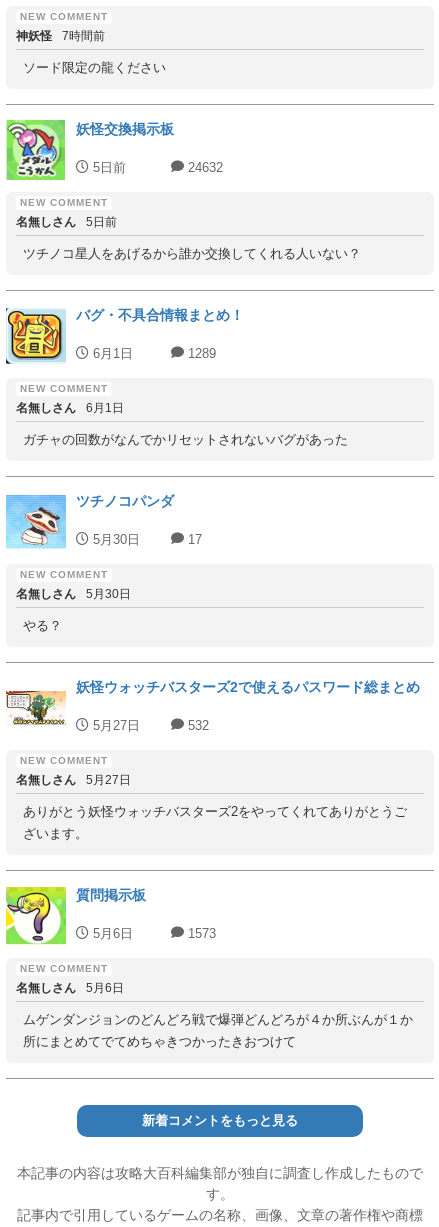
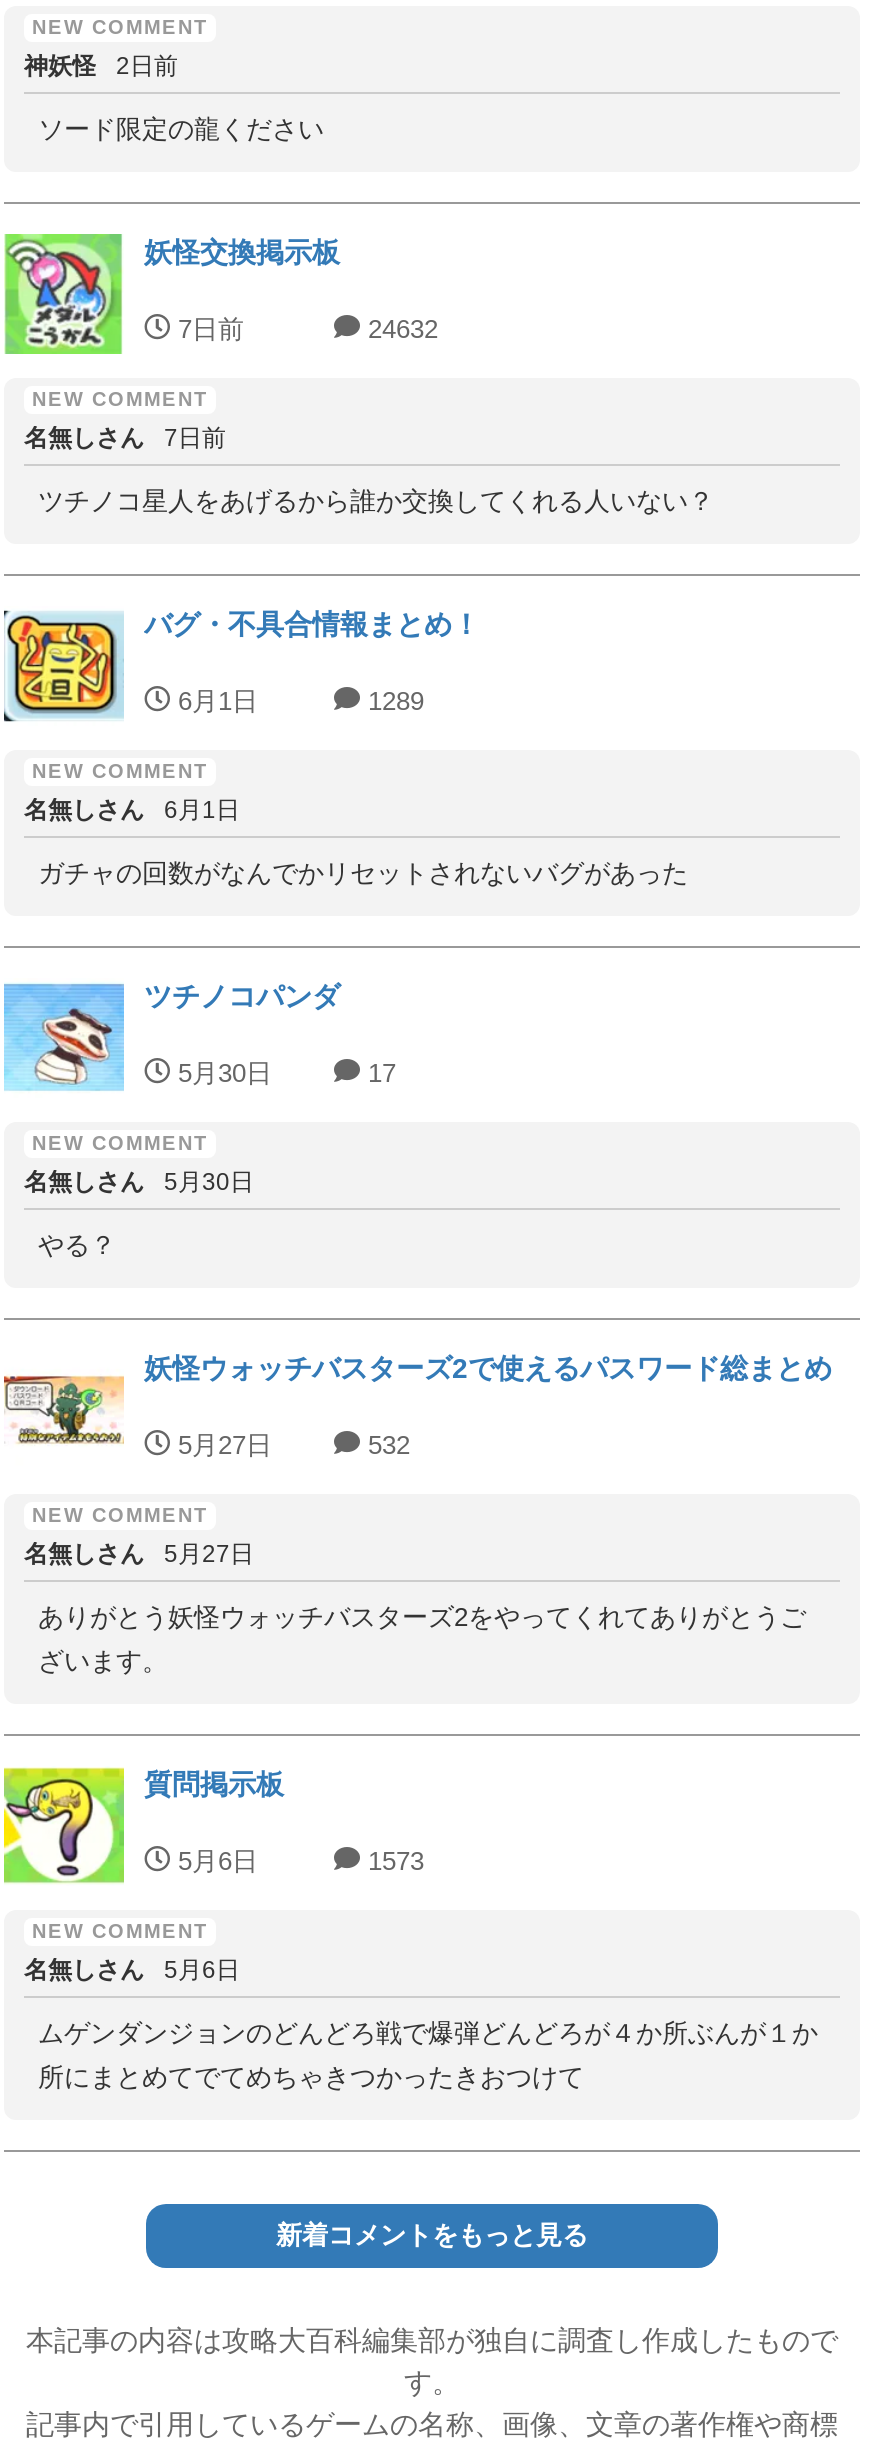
- 神妖怪 7時間前
+ 神妖怪 2日前

- 5日前
+ 7日前

- 名無しさん 5日前
+ 名無しさん 7日前
